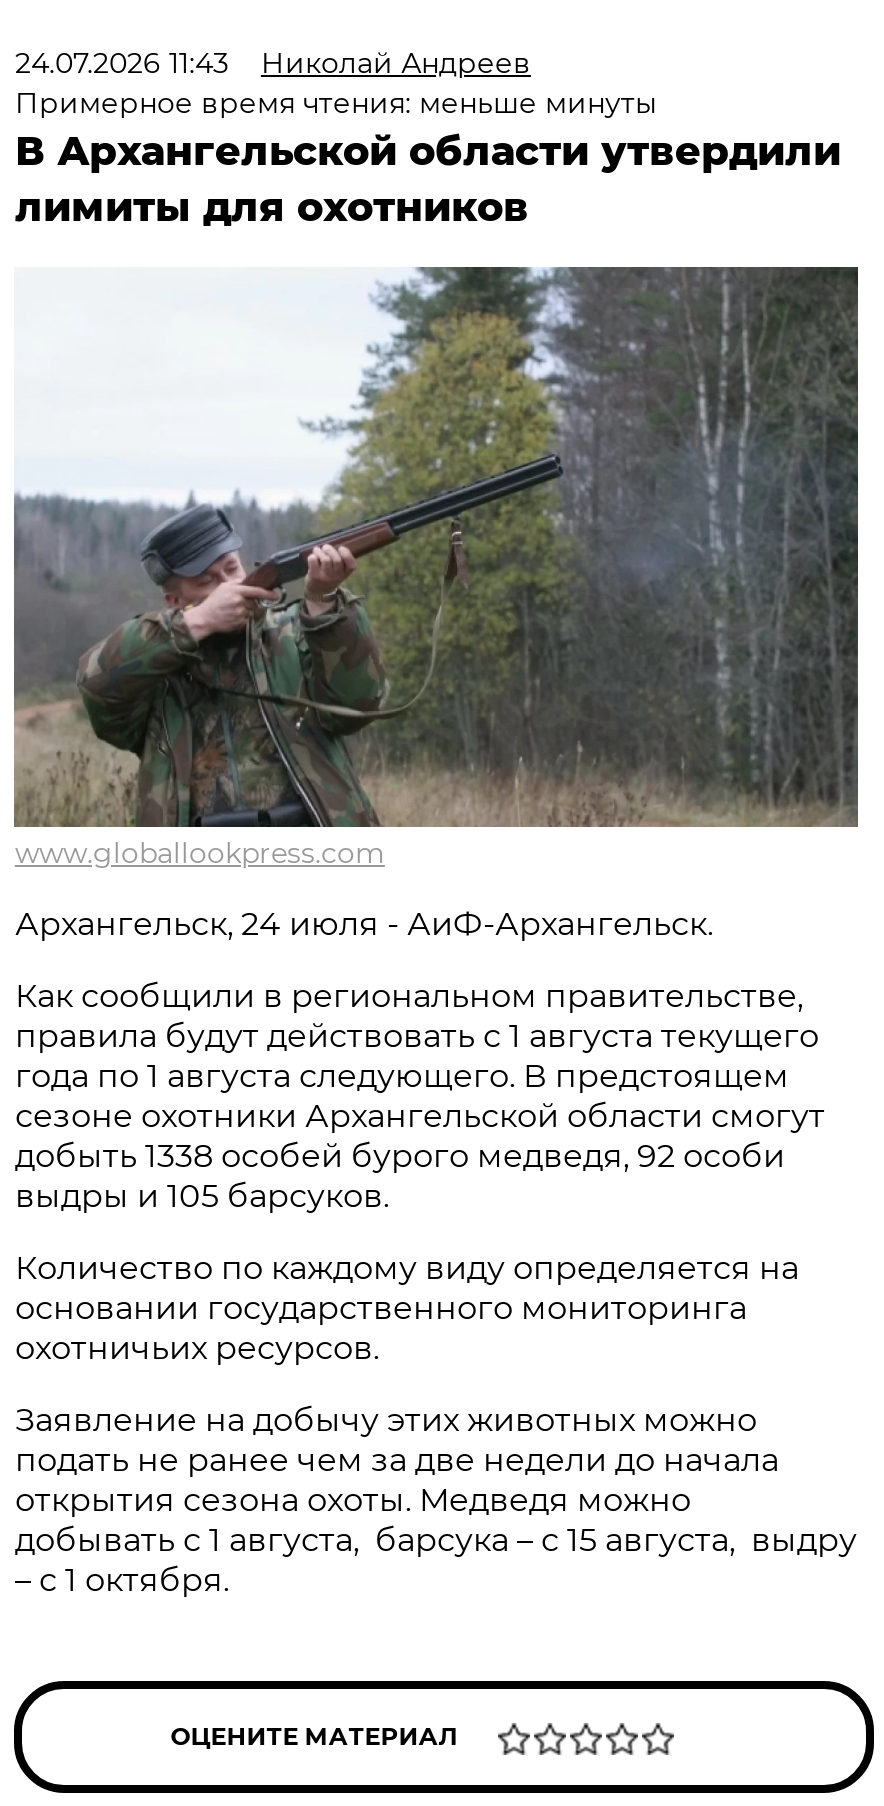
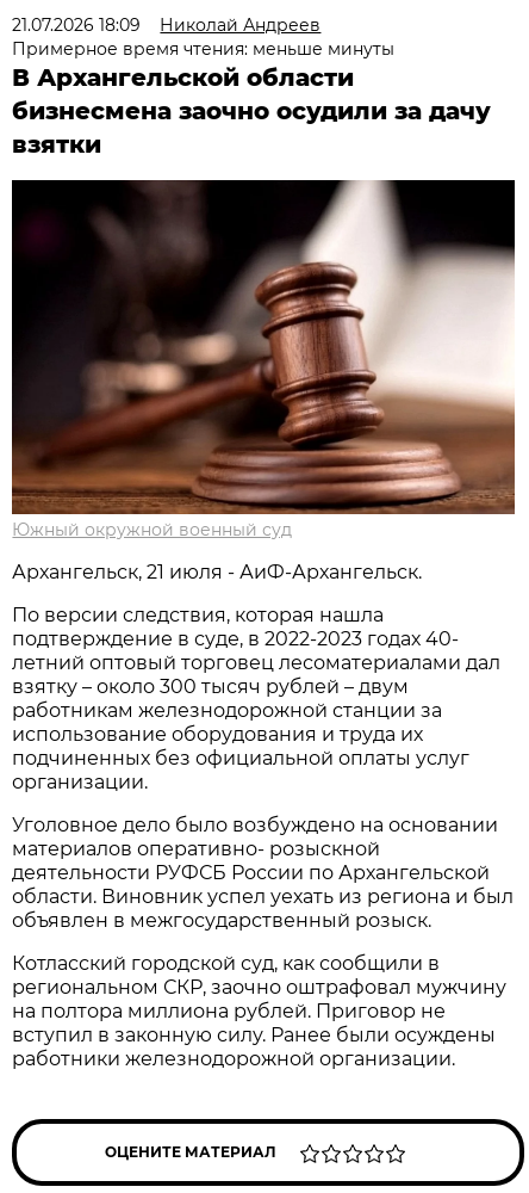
- 24.07.2026 11:43 Николай Андреев
+ 21.07.2026 18:09 Николай Андреев

- В Архангельской области утвердили
- лимиты для охотников
+ В Архангельской области
+ бизнесмена заочно осудили за дачу
+ взятки

- [image]
- www.globallookpress.com
+ [image]
+ Южный окружной военный суд

- Архангельск, 24 июля - АиФ-Архангельск.
+ Архангельск, 21 июля - АиФ-Архангельск.

- Как сообщили в региональном правительстве,
- правила будут действовать с 1 августа текущего
- года по 1 августа следующего. В предстоящем
- сезоне охотники Архангельской области смогут
- добыть 1338 особей бурого медведя, 92 особи
- выдры и 105 барсуков.
+ По версии следствия, которая нашла
+ подтверждение в суде, в 2022-2023 годах 40-
+ летний оптовый торговец лесоматериалами дал
+ взятку – около 300 тысяч рублей – двум
+ работникам железнодорожной станции за
+ использование оборудования и труда их
+ подчиненных без официальной оплаты услуг
+ организации.

- Количество по каждому виду определяется на
- основании государственного мониторинга
- охотничьих ресурсов.
+ Уголовное дело было возбуждено на основании
+ материалов оперативно- розыскной
+ деятельности РУФСБ России по Архангельской
+ области. Виновник успел уехать из региона и был
+ объявлен в межгосударственный розыск.

- Заявление на добычу этих животных можно
- подать не ранее чем за две недели до начала
- открытия сезона охоты. Медведя можно
- добывать с 1 августа, барсука – с 15 августа, выдру
- – с 1 октября.
+ Котласский городской суд, как сообщили в
+ региональном СКР, заочно оштрафовал мужчину
+ на полтора миллиона рублей. Приговор не
+ вступил в законную силу. Ранее были осуждены
+ работники железнодорожной организации.
